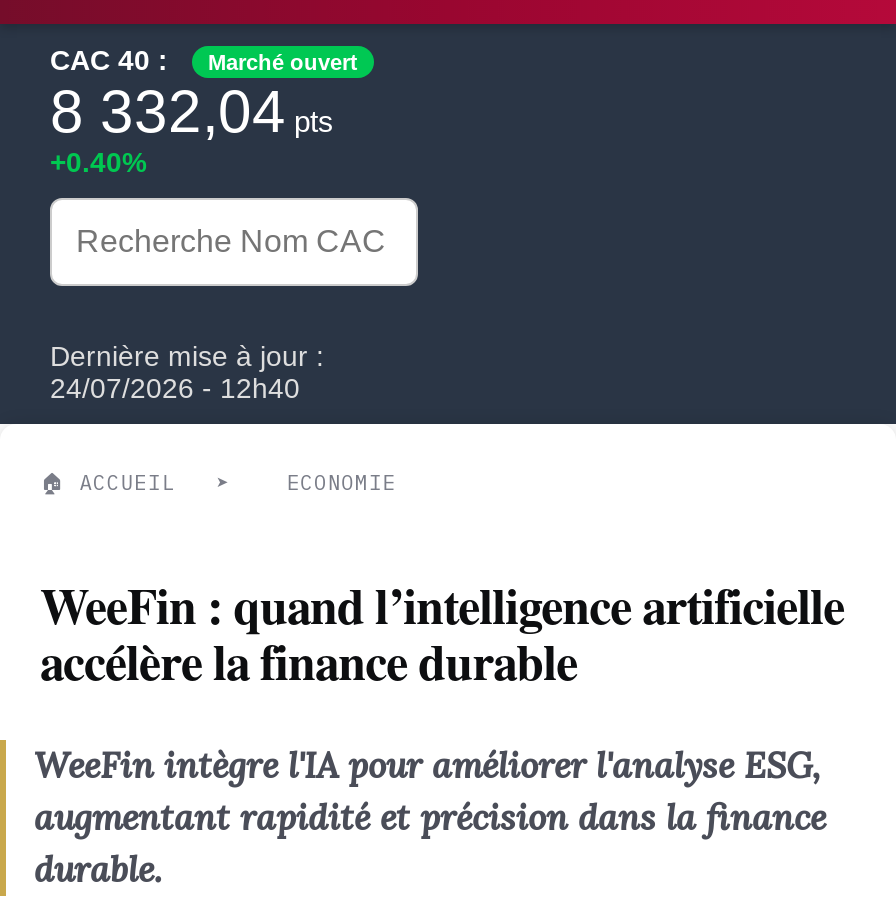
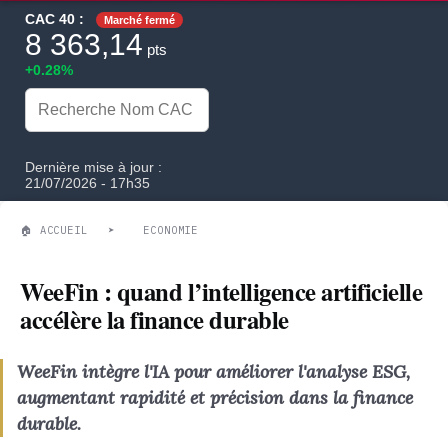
- Marché ouvert
+ Marché fermé

- 8 332,04pts
+ 8 363,14pts

- +0.40%
+ +0.28%

- 24/07/2026 - 12h40
+ 21/07/2026 - 17h35
